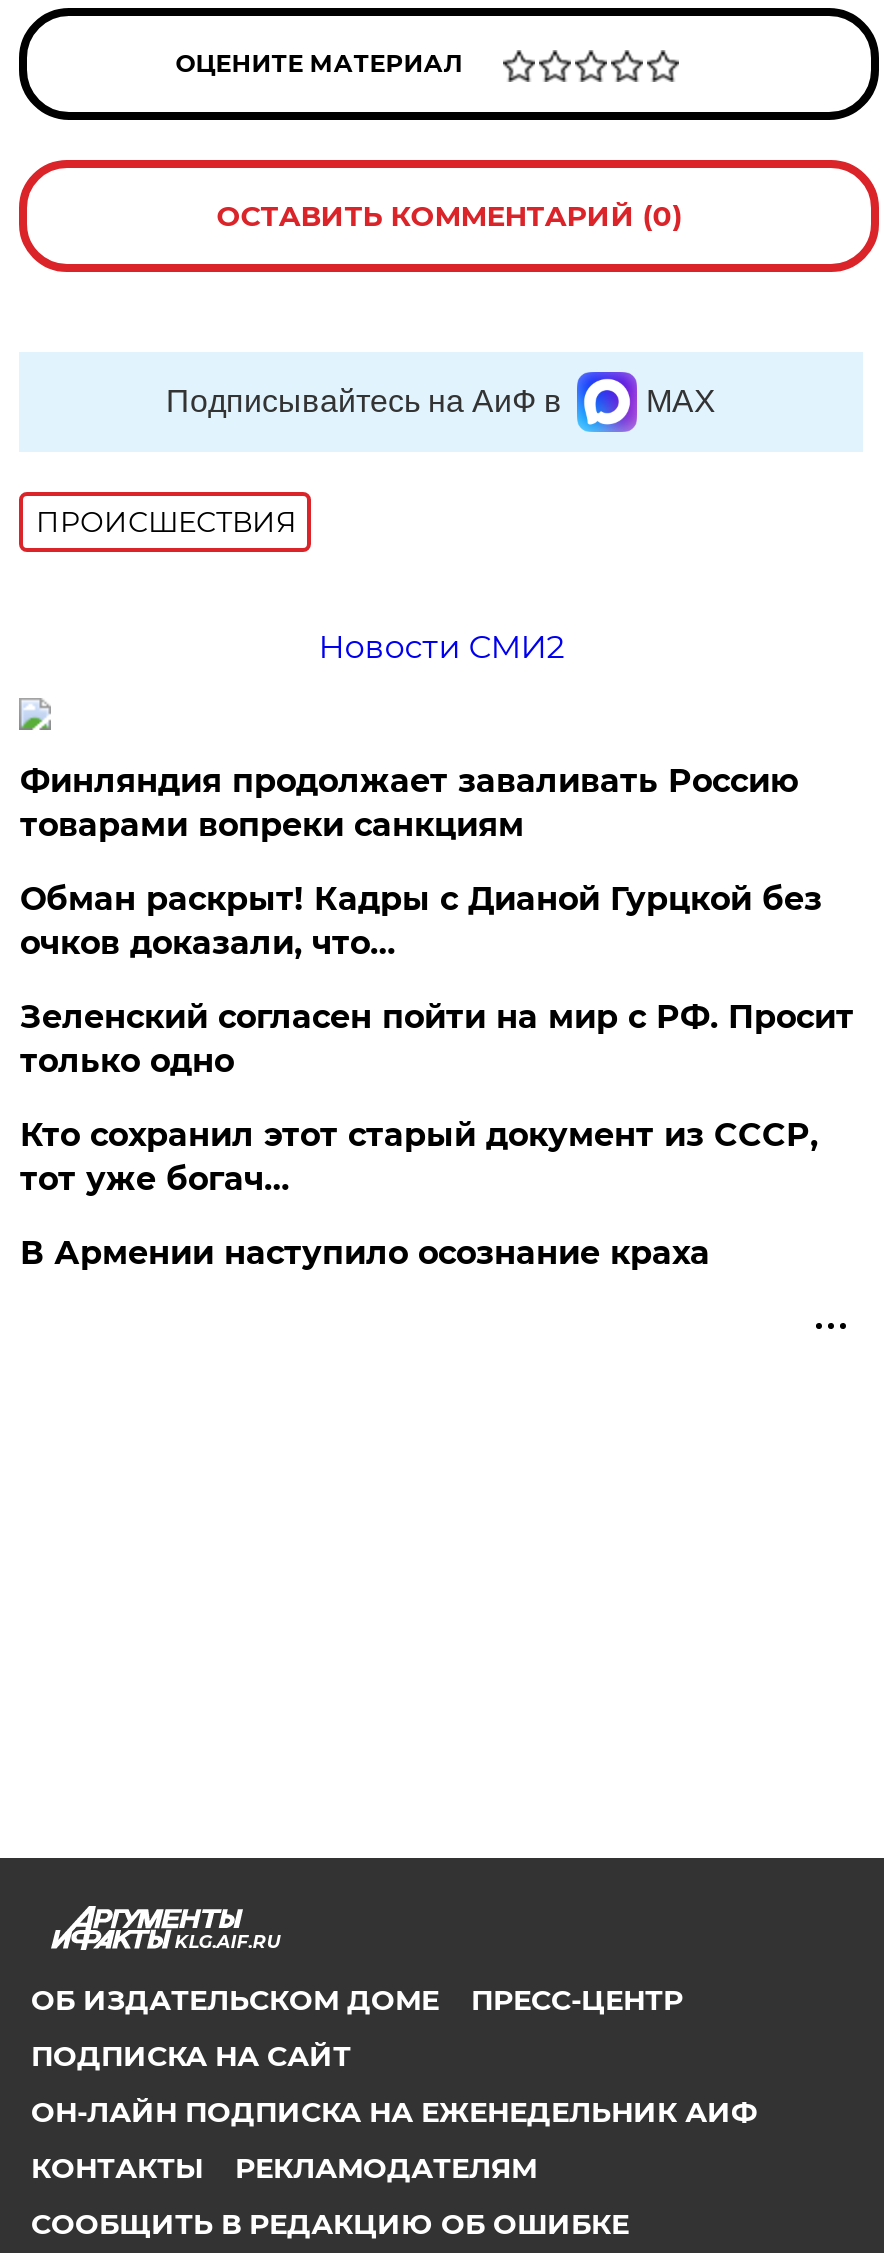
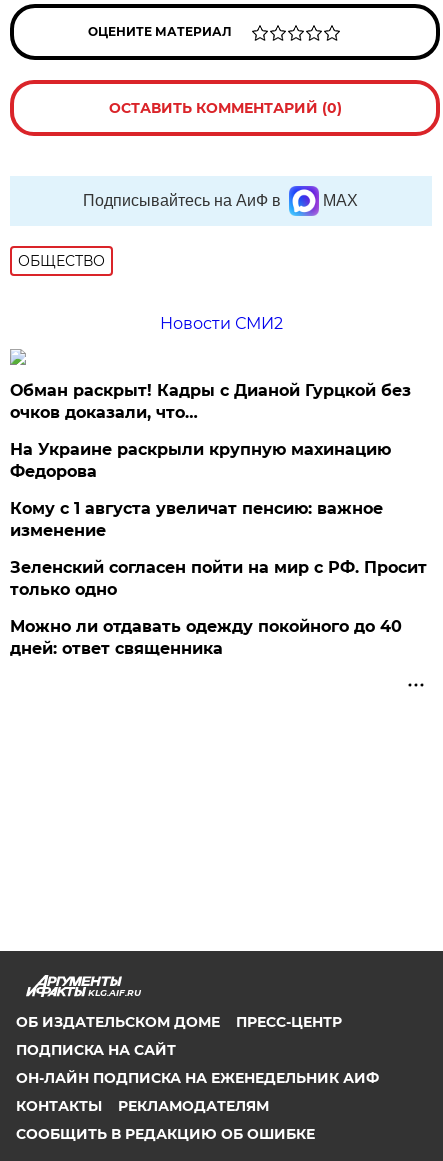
- ПРОИСШЕСТВИЯ
+ ОБЩЕСТВО

- Финляндия продолжает заваливать Россию
- товарами вопреки санкциям

moved up: Обман раскрыт! Кадры с Дианой Гурцкой без | очков доказали, что…

+ На Украине раскрыли крупную махинацию
+ Федорова
+ Кому с 1 августа увеличат пенсию: важное
+ изменение

moved down: Зеленский согласен пойти на мир с РФ. Просит | только одно

- Кто сохранил этот старый документ из СССР,
- тот уже богач…
- В Армении наступило осознание краха
+ Можно ли отдавать одежду покойного до 40
+ дней: ответ священника
